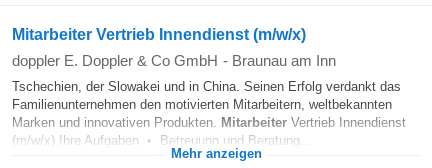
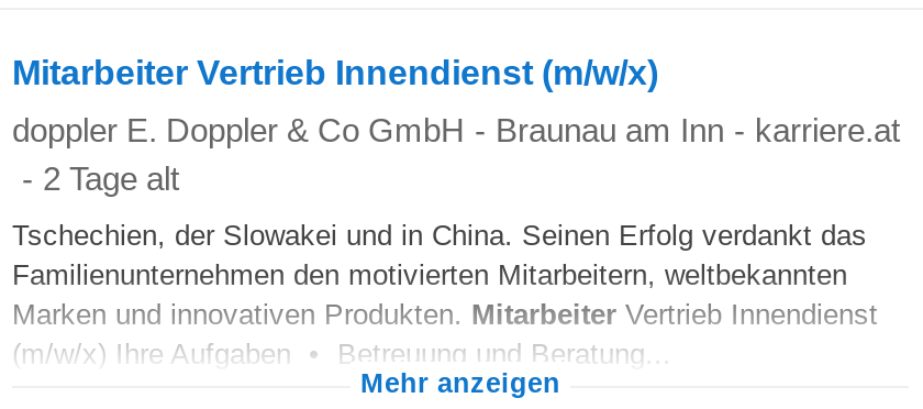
- doppler E. Doppler & Co GmbH - Braunau am Inn
+ doppler E. Doppler & Co GmbH - Braunau am Inn - karriere.at
+ - 2 Tage alt
